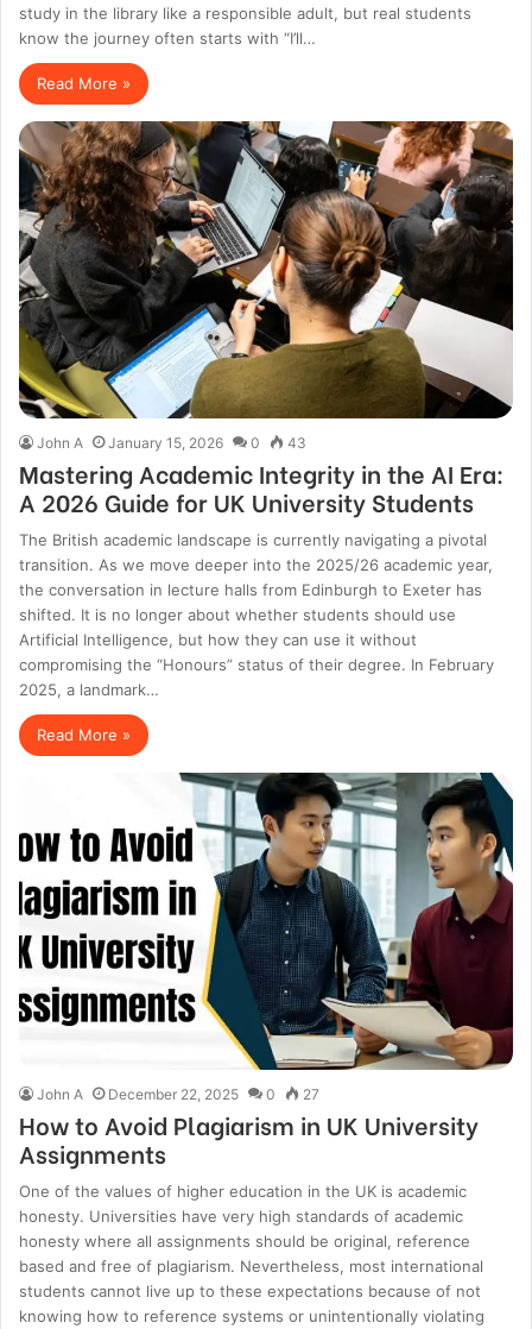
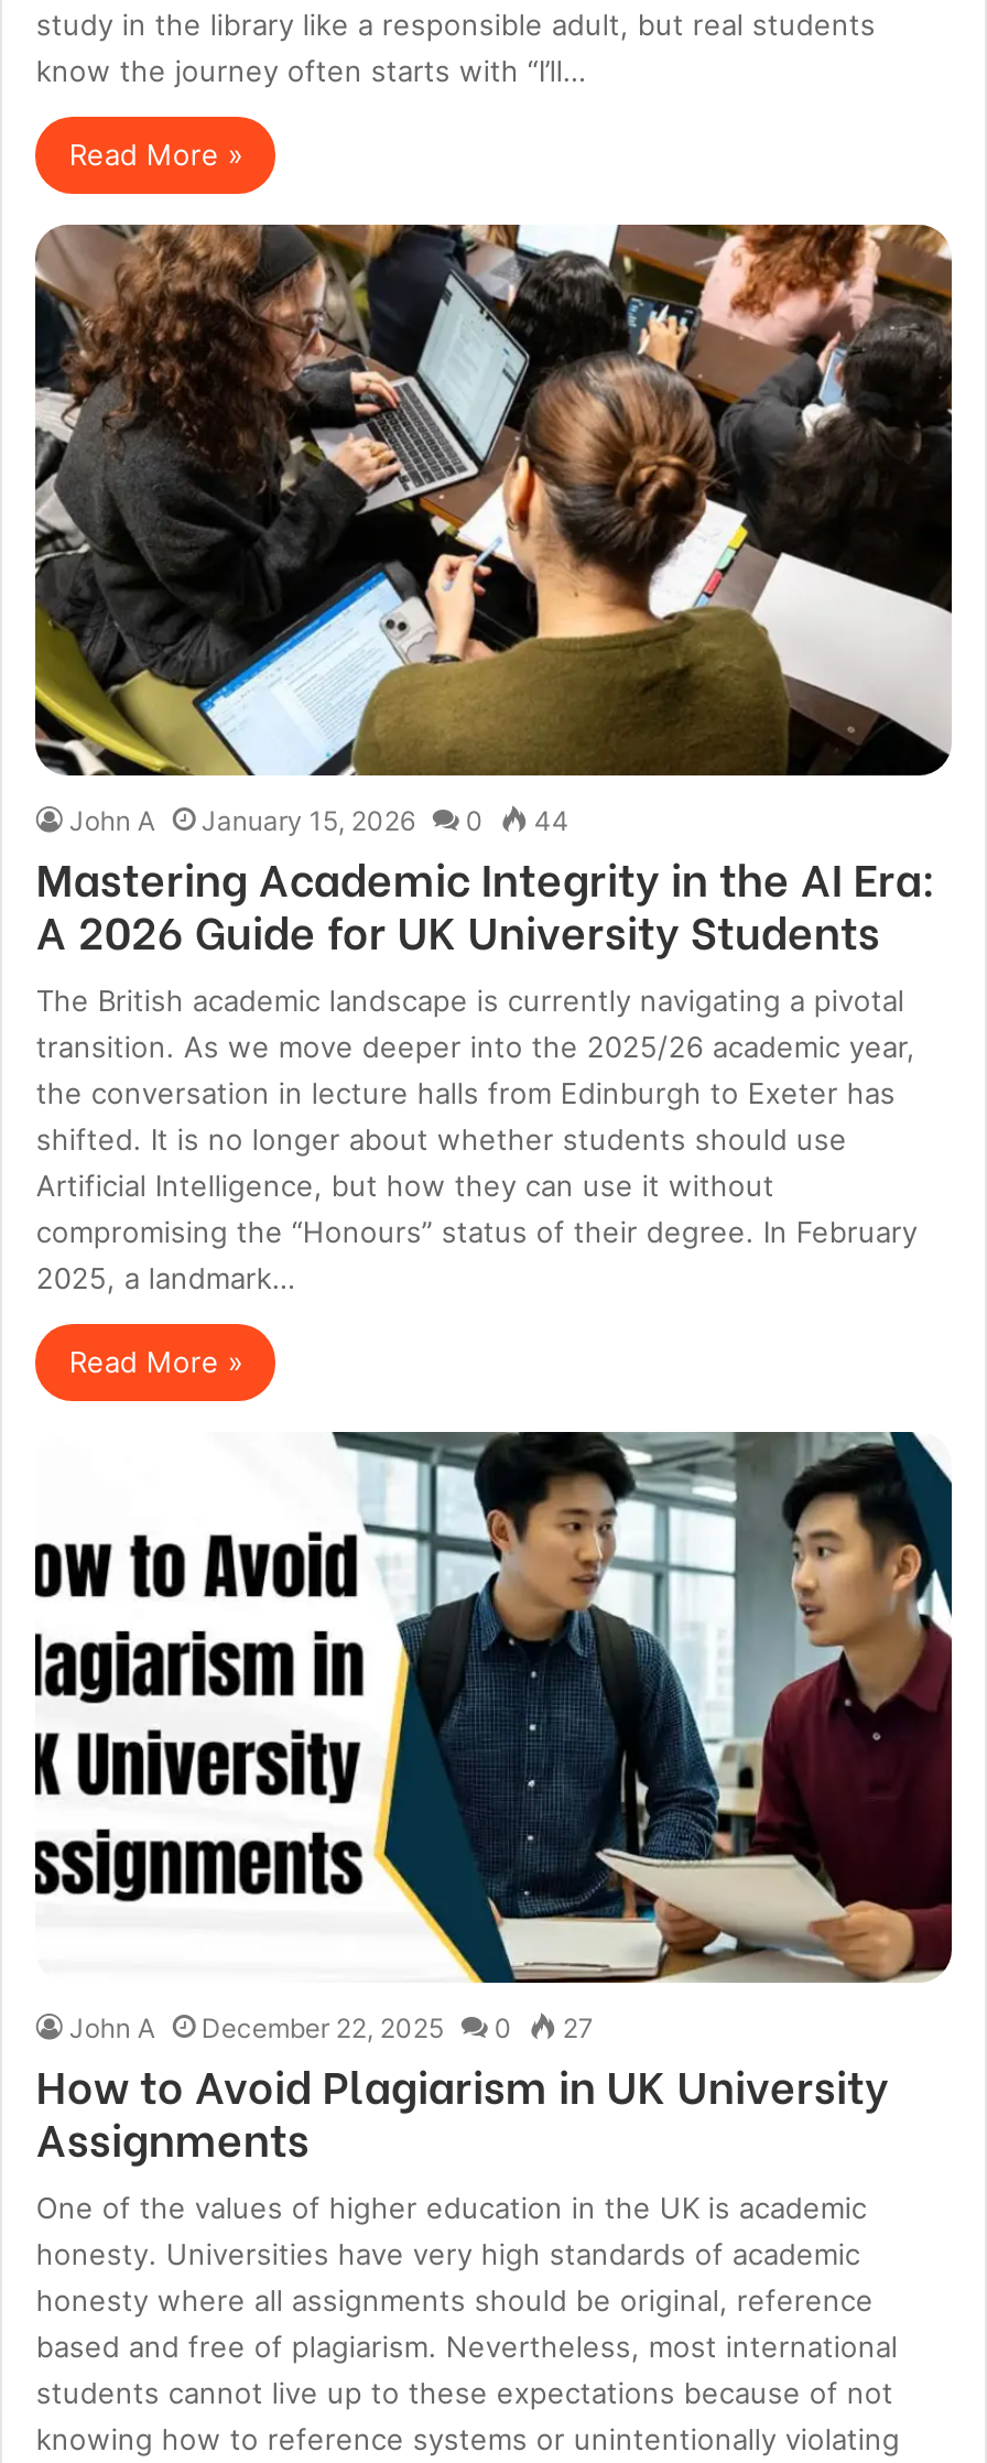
- John A January 15, 2026 0 43
+ John A January 15, 2026 0 44
